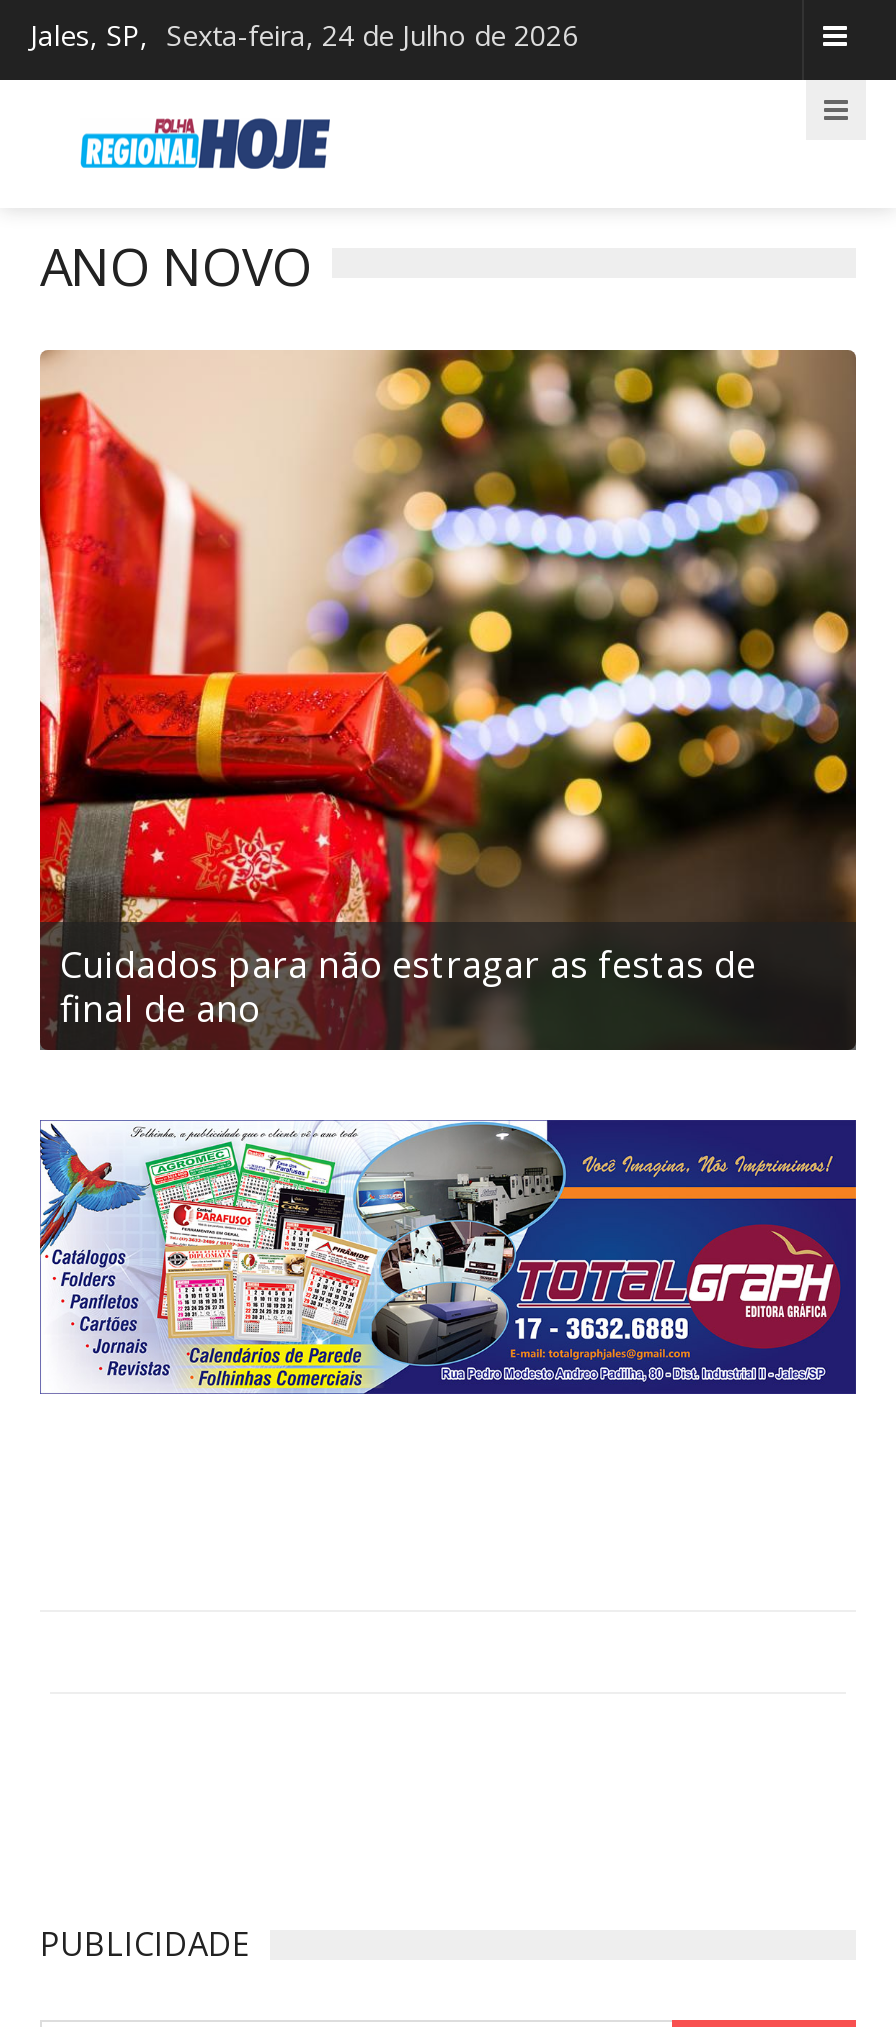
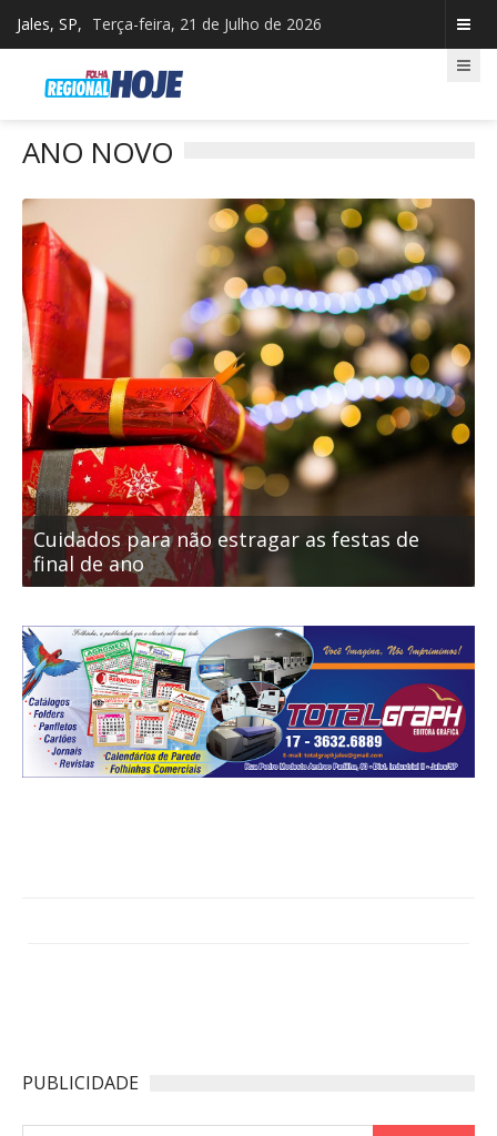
- Jales, SP, Sexta-feira, 24 de Julho de 2026
+ Jales, SP, Terça-feira, 21 de Julho de 2026
